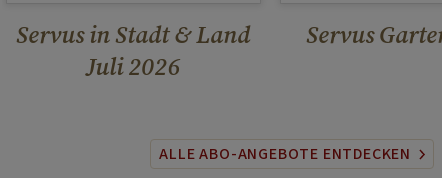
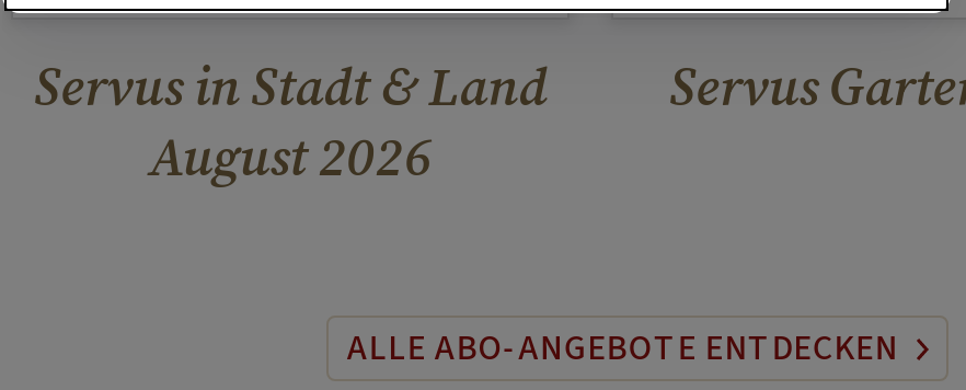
- Juli 2026
+ August 2026
